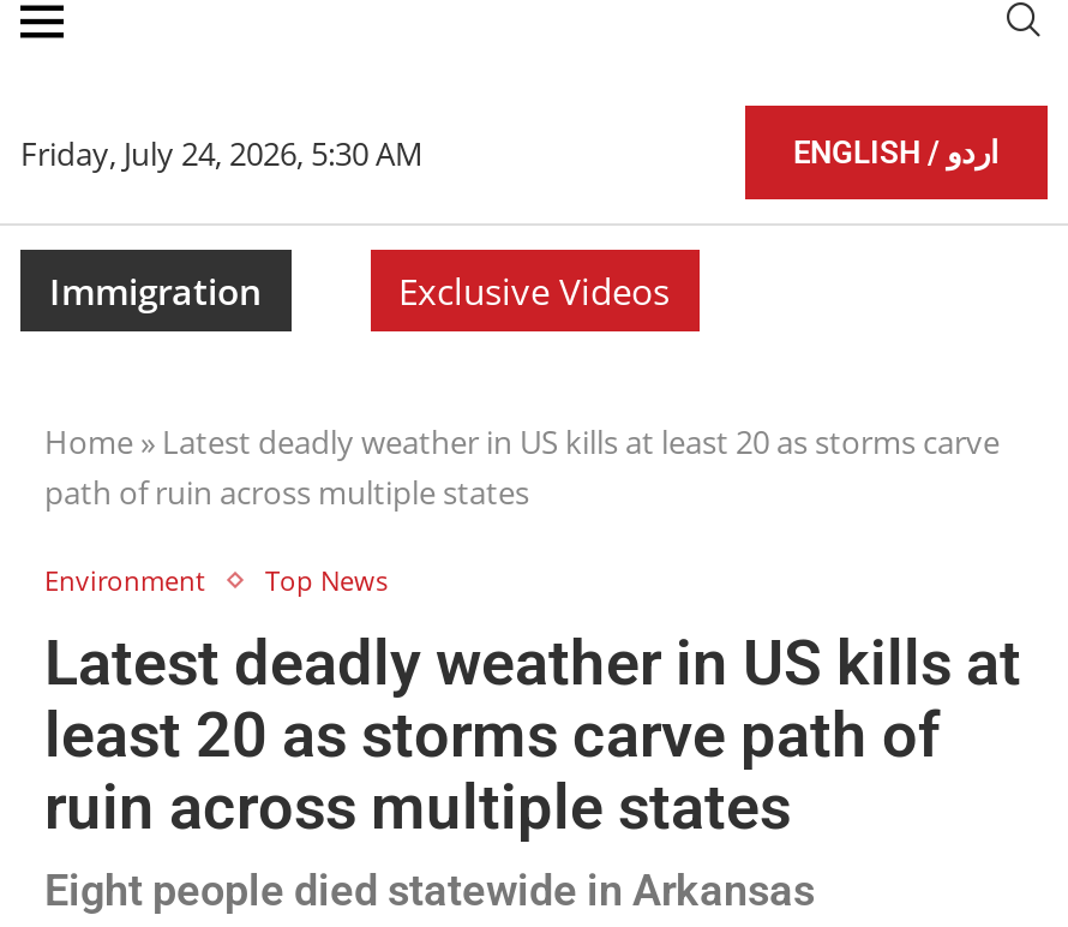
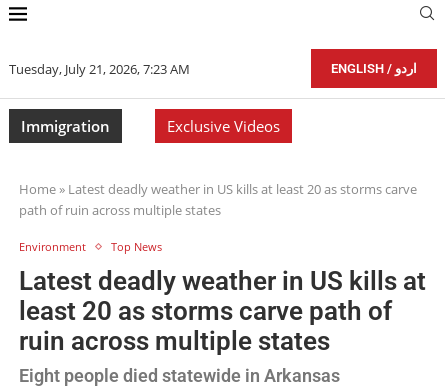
- Friday, July 24, 2026, 5:30 AM
+ Tuesday, July 21, 2026, 7:23 AM
